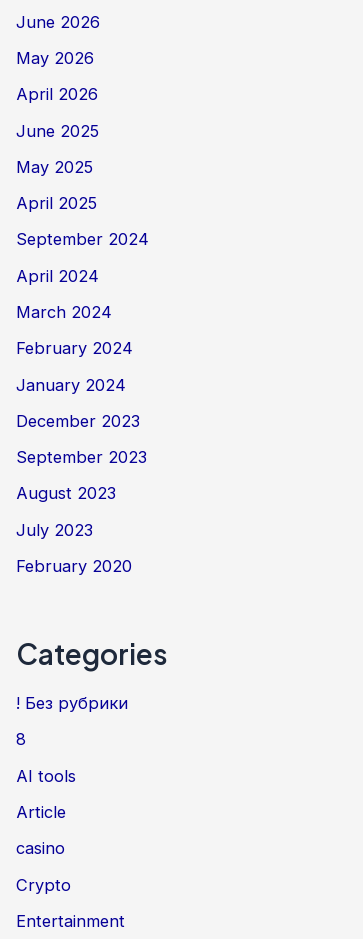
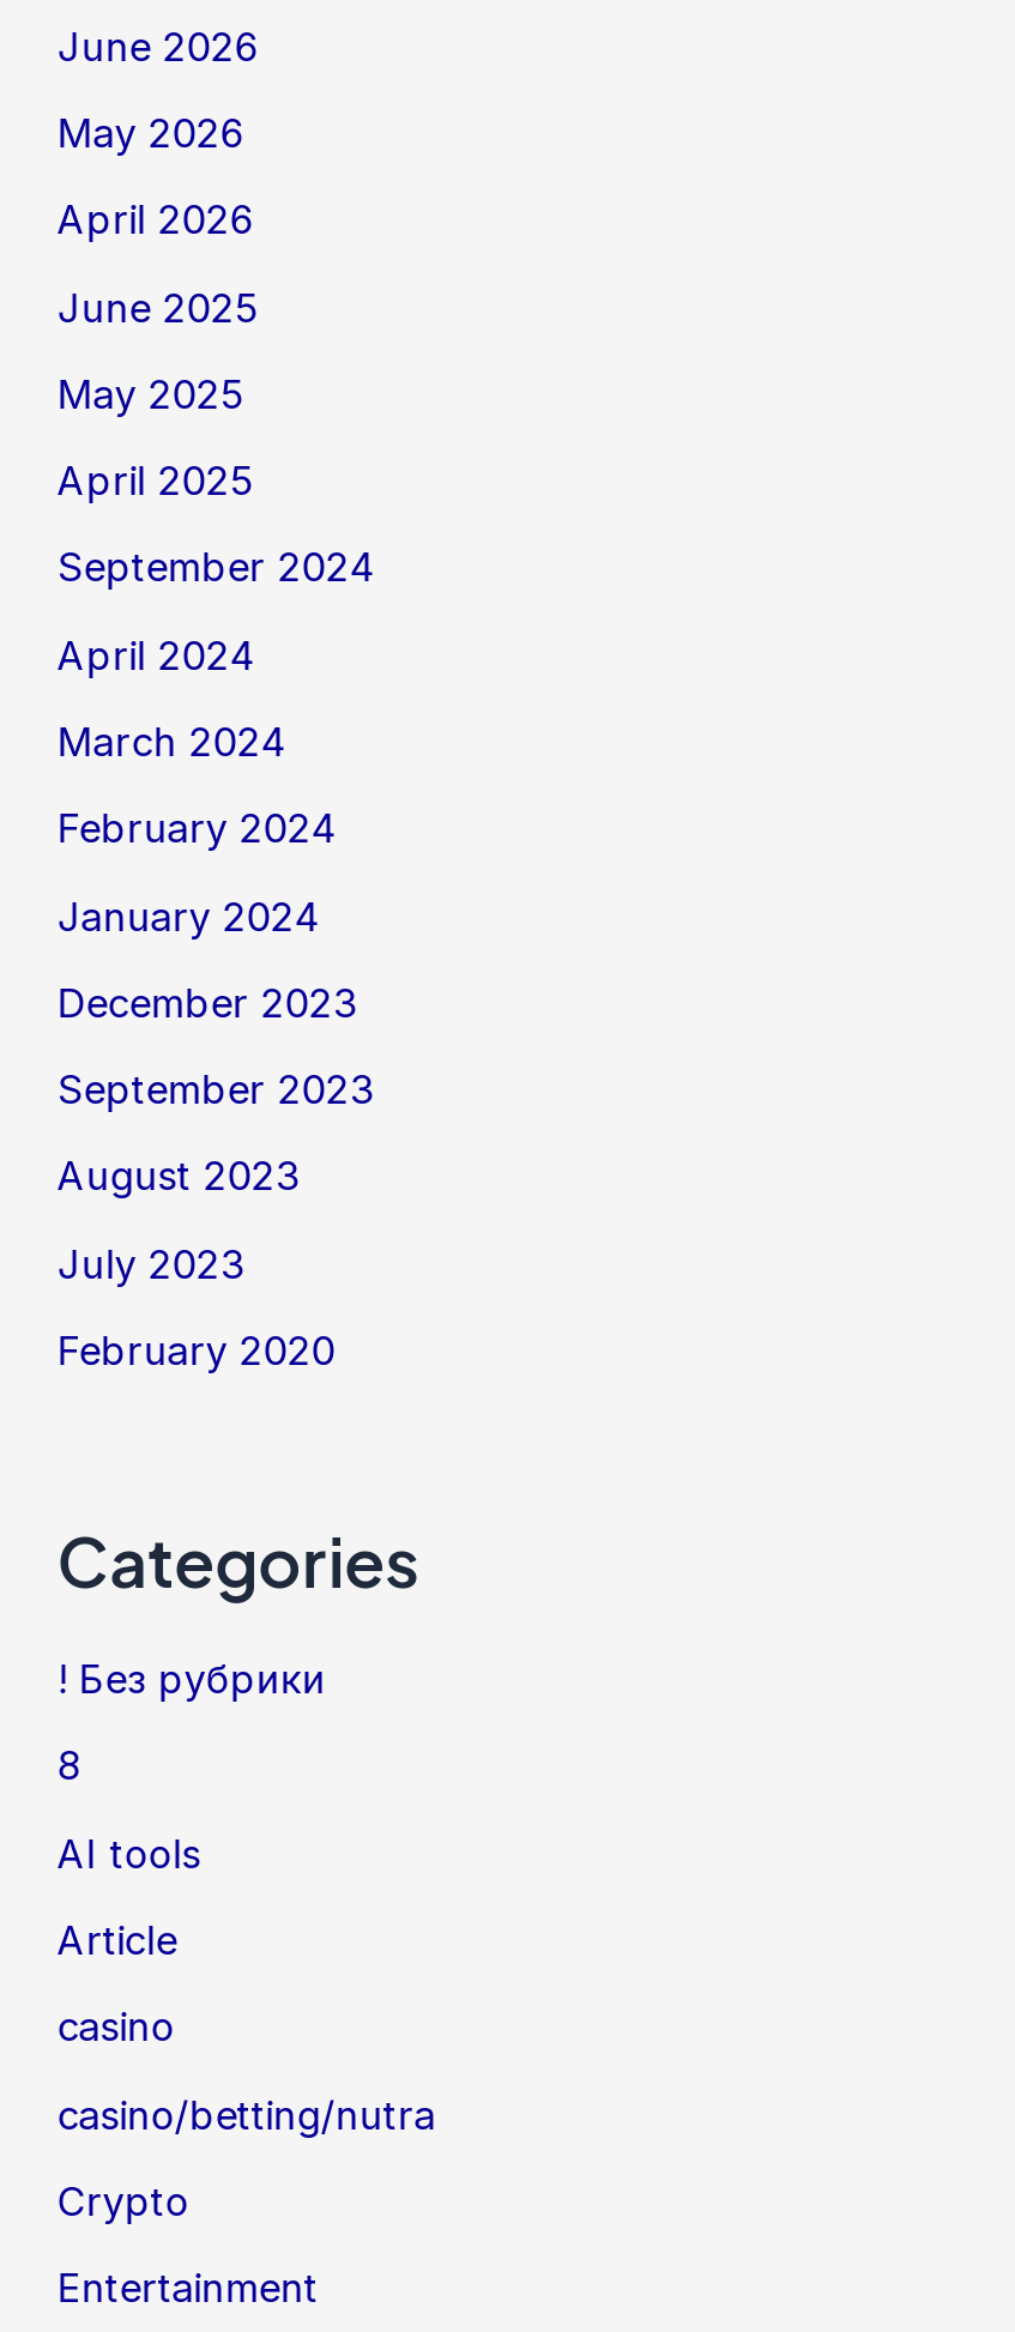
+ casino/betting/nutra
